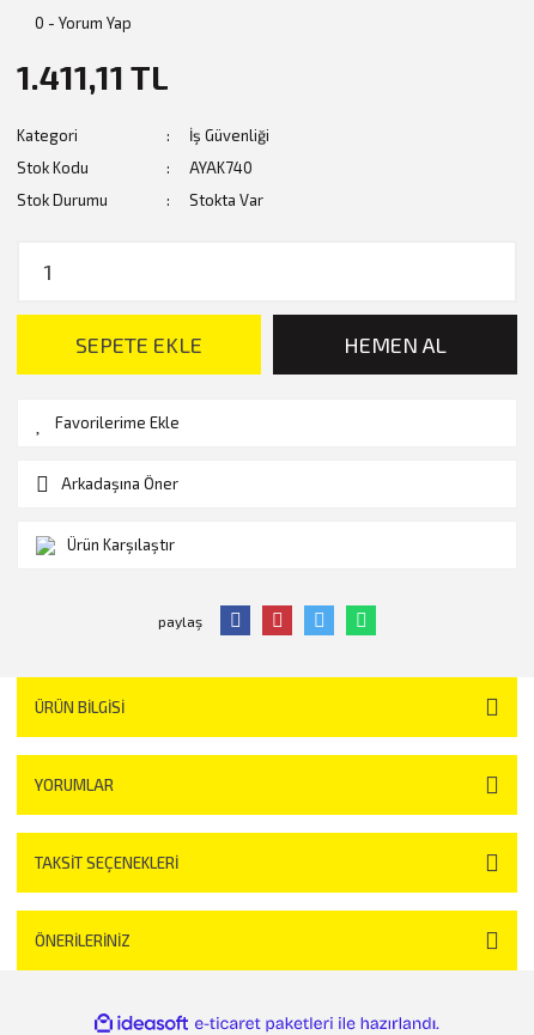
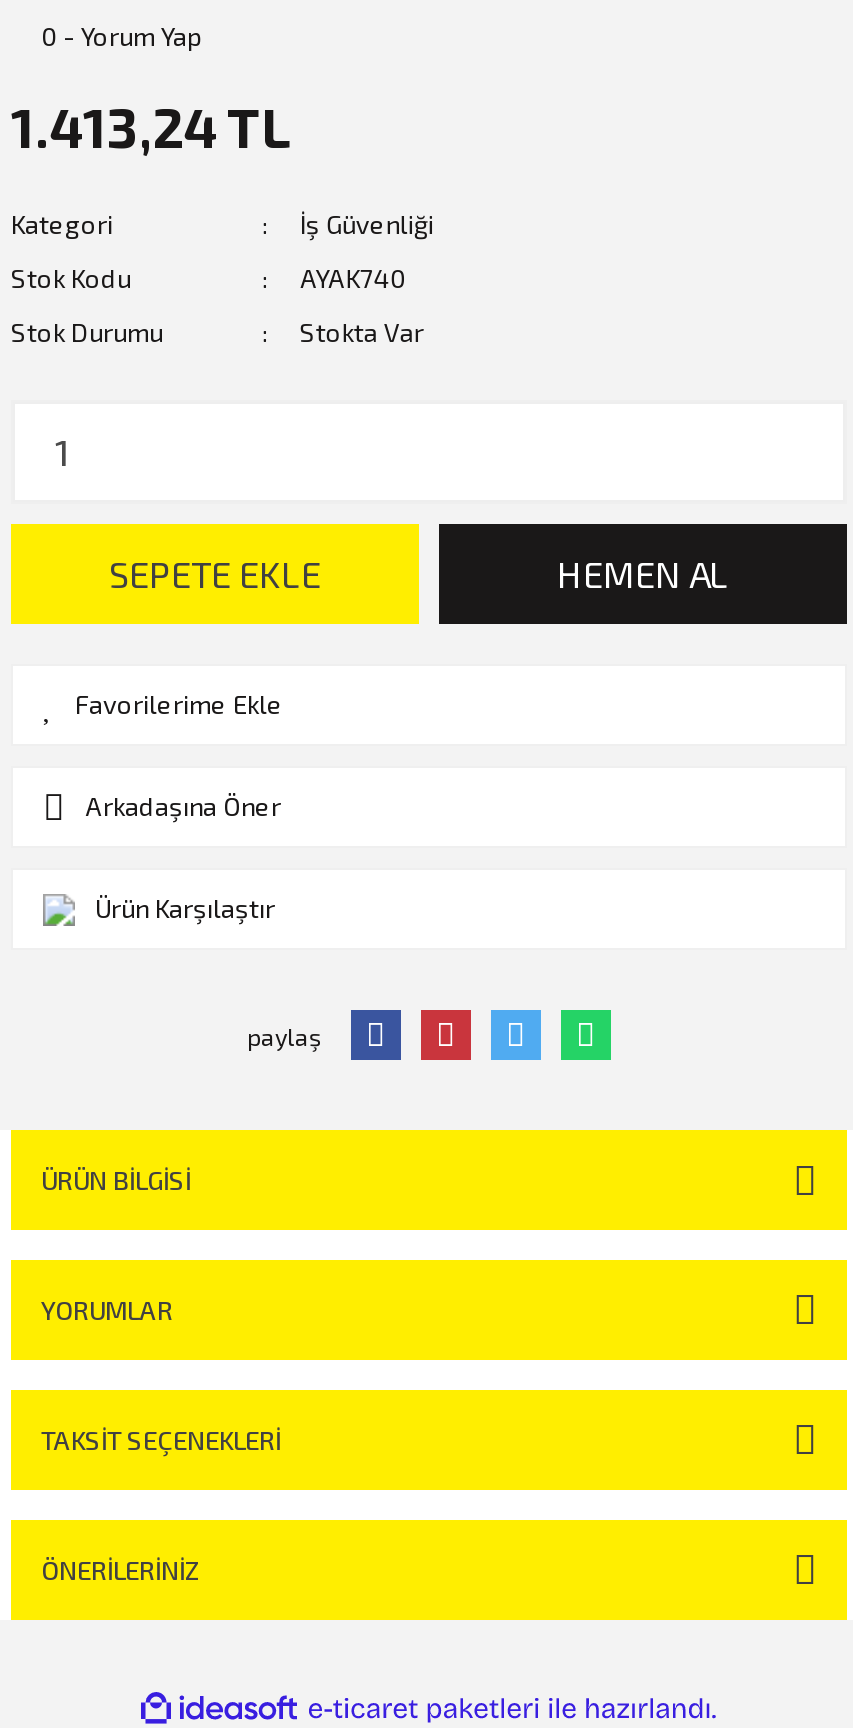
- 1.411,11 TL
+ 1.413,24 TL
